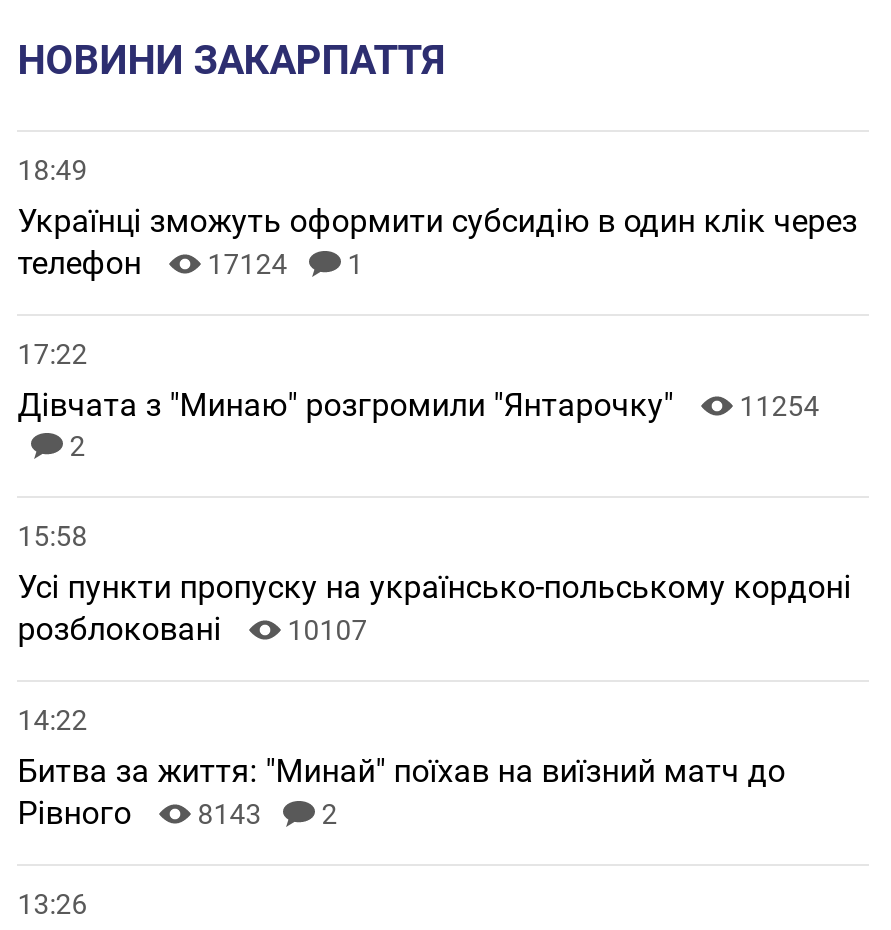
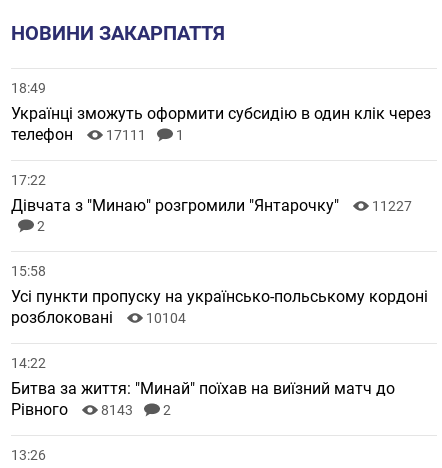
- телефон 17124 1
+ телефон 17111 1

- Дівчата з "Минаю" розгромили "Янтарочку" 11254
+ Дівчата з "Минаю" розгромили "Янтарочку" 11227

- розблоковані 10107
+ розблоковані 10104
